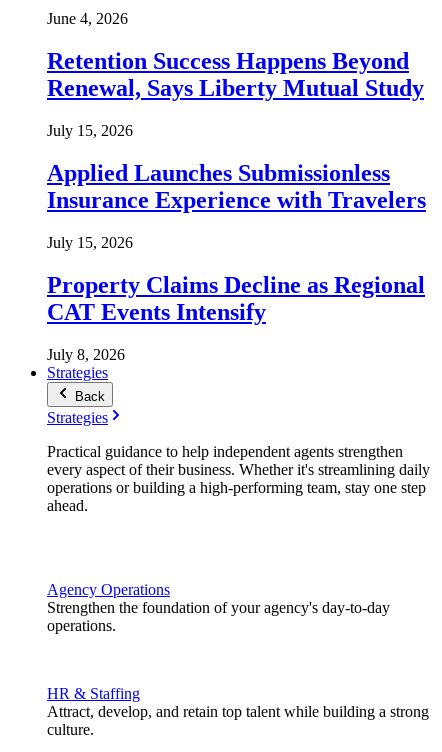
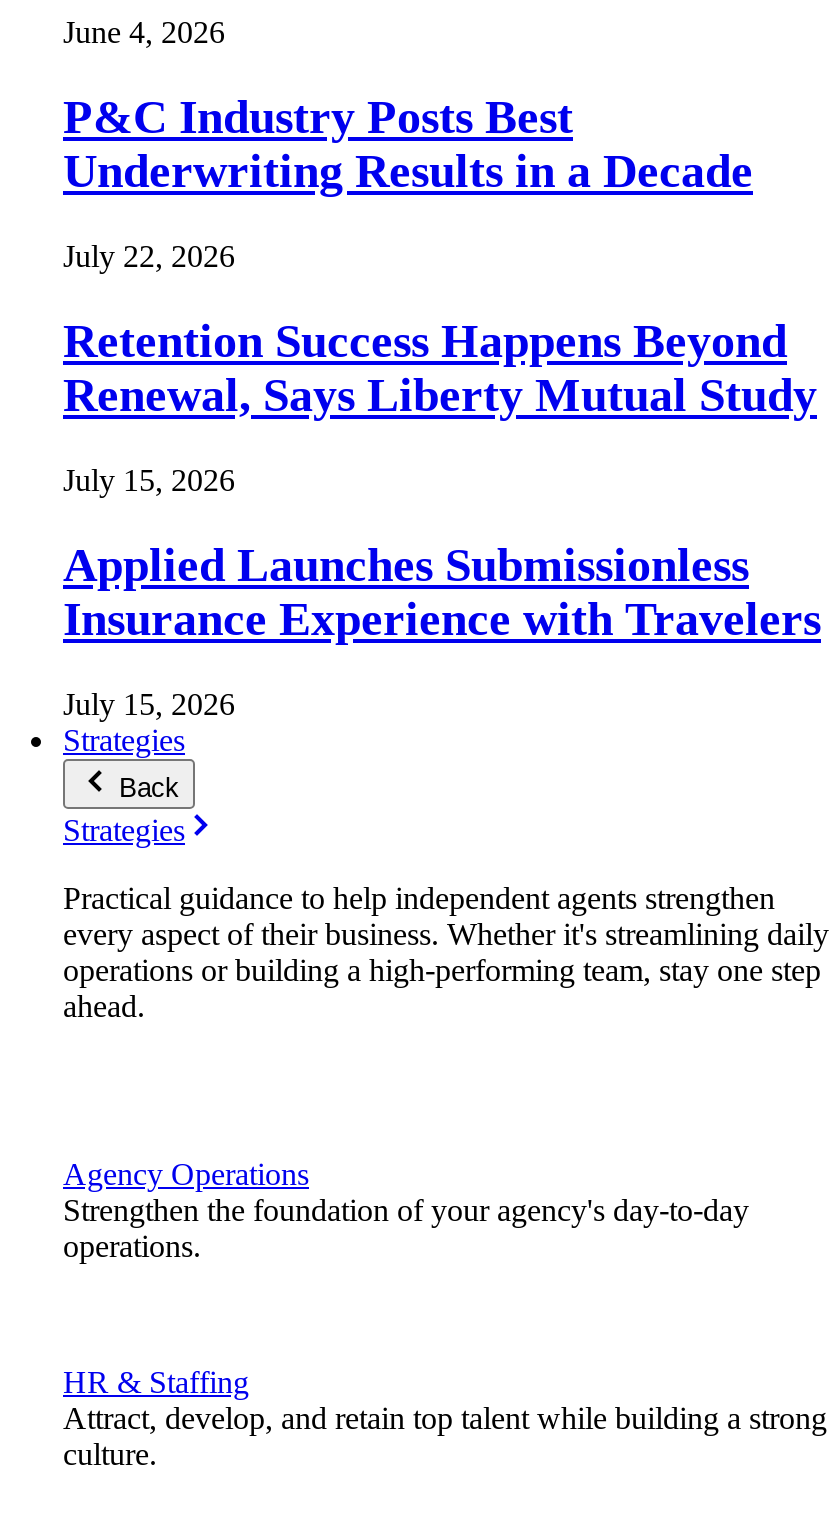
+ P&C Industry Posts Best
+ Underwriting Results in a Decade
+ July 22, 2026

moved down: Retention Success Happens Beyond | Renewal, Says Liberty Mutual Study | July 15, 2026 | Applied Launches Submissionless | Insurance Experience with Travelers | July 15, 2026

- Property Claims Decline as Regional
- CAT Events Intensify
- July 8, 2026
